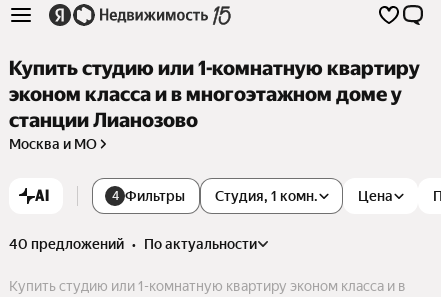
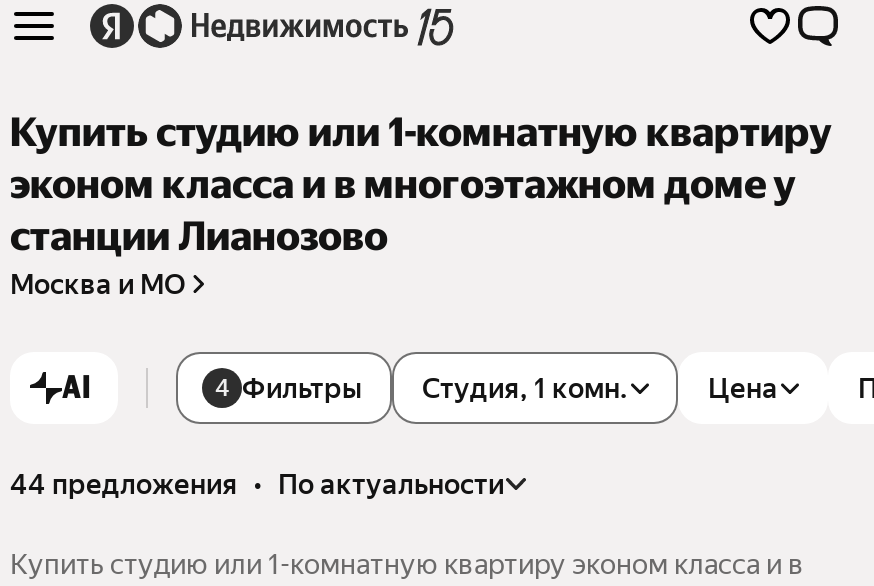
- 40 предложений • по актуальности
+ 44 предложения • по актуальности
